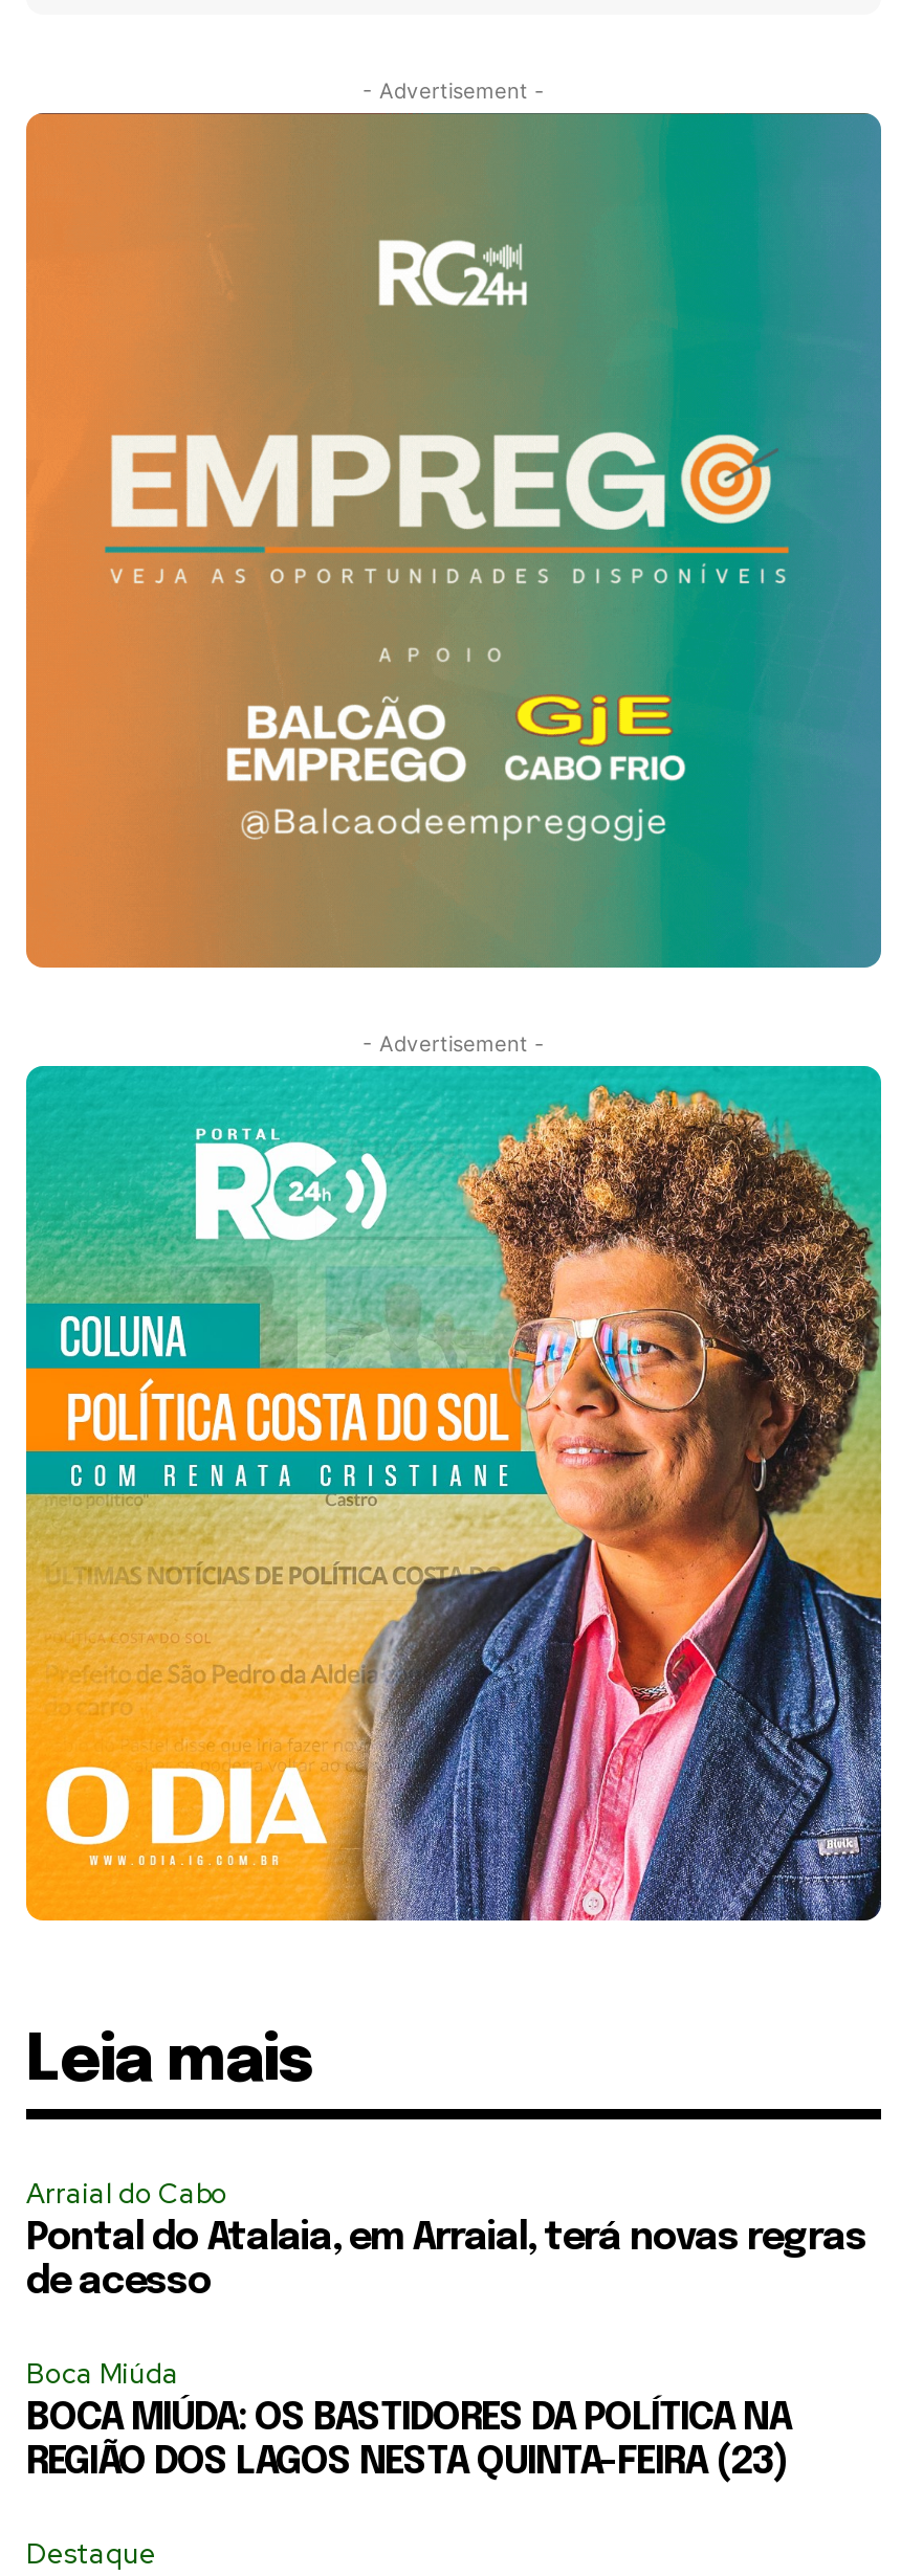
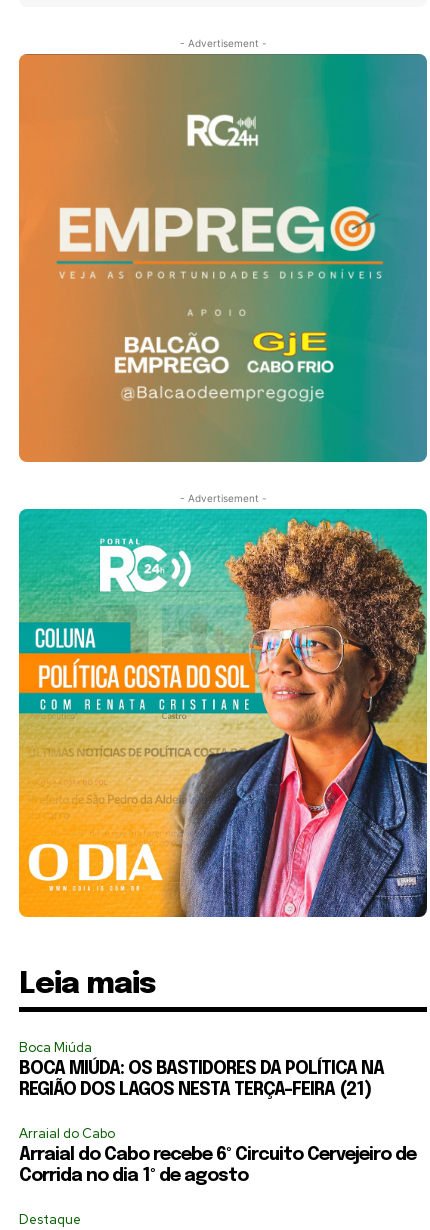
moved down: Arraial do Cabo

- Pontal do Atalaia, em Arraial, terá novas regras
- de acesso

moved up: Boca Miúda | BOCA MIÚDA: OS BASTIDORES DA POLÍTICA NA

- REGIÃO DOS LAGOS NESTA QUINTA-FEIRA (23)
+ REGIÃO DOS LAGOS NESTA TERÇA-FEIRA (21)
+ Arraial do Cabo recebe 6º Circuito Cervejeiro de
+ Corrida no dia 1º de agosto
